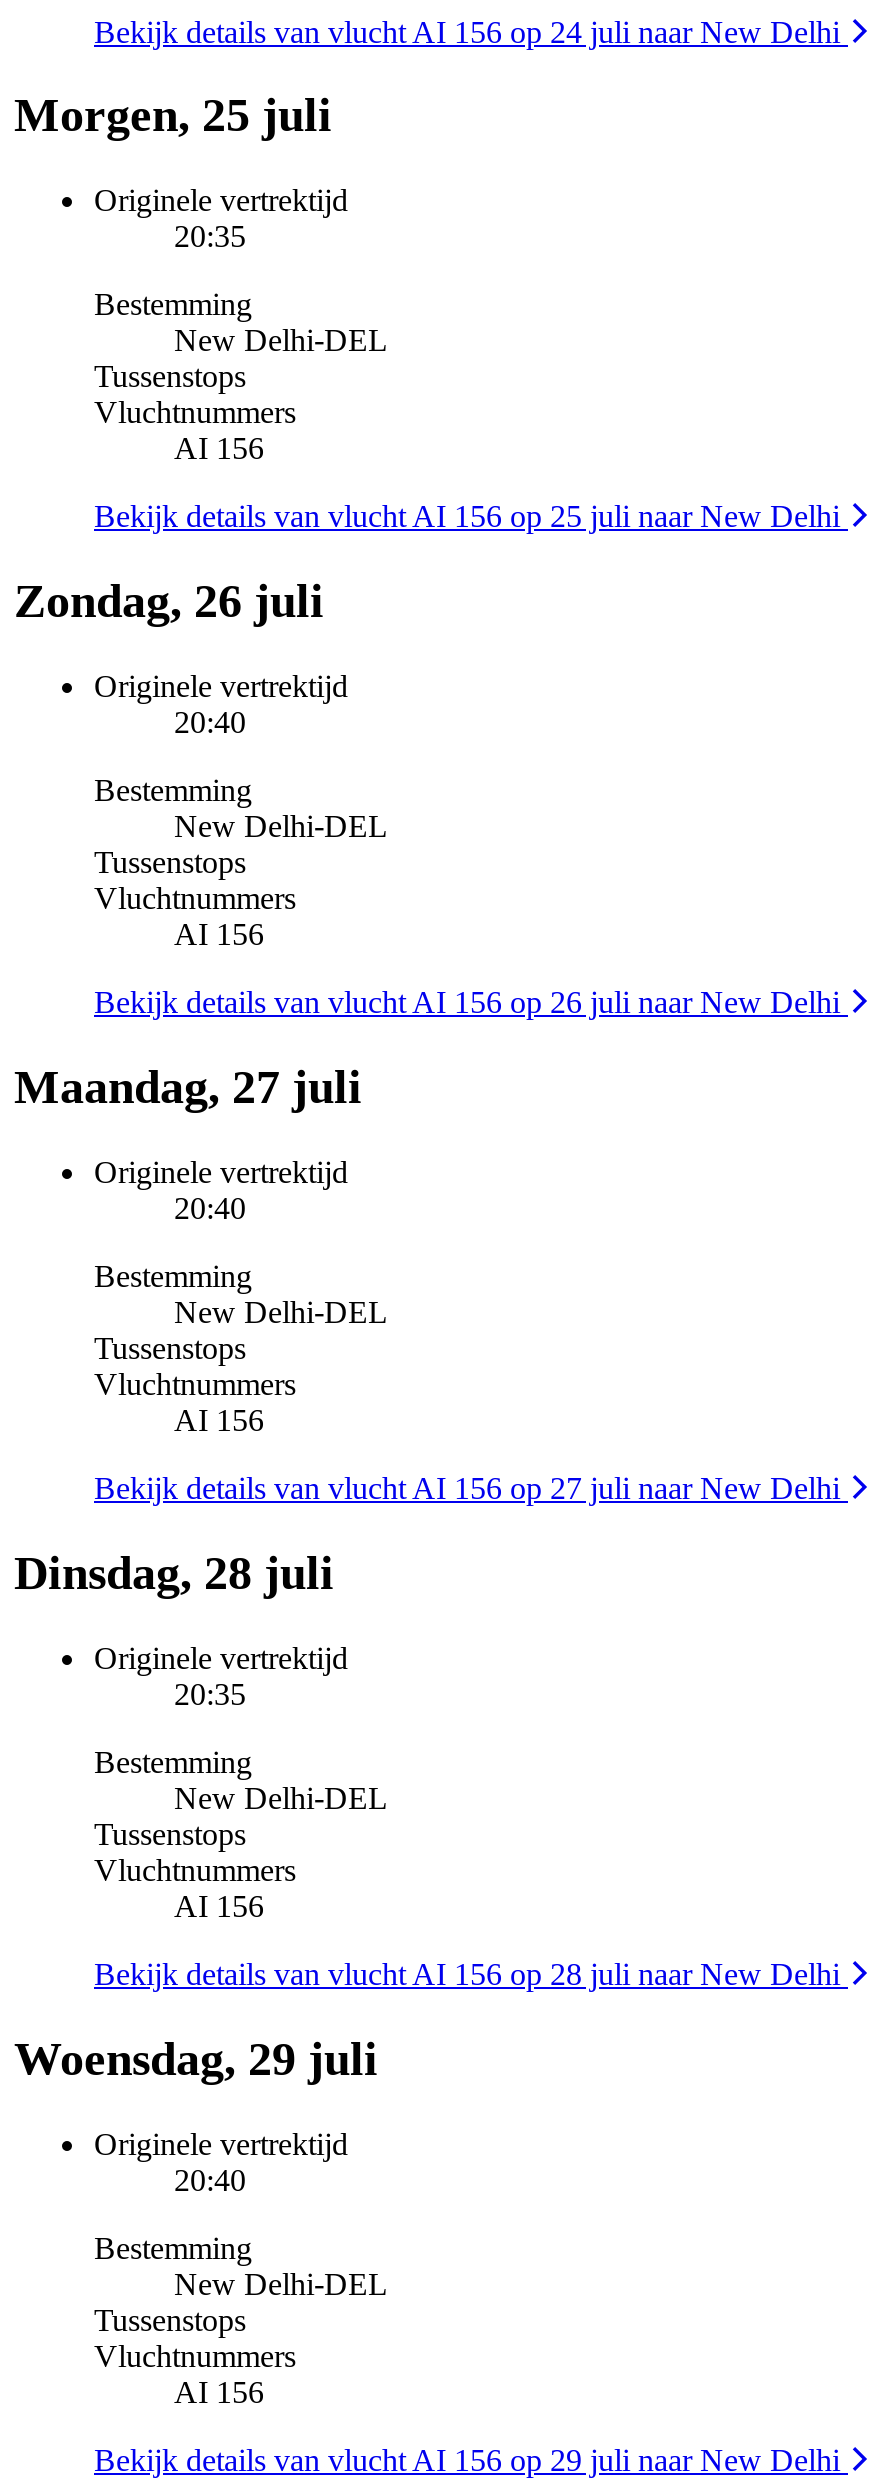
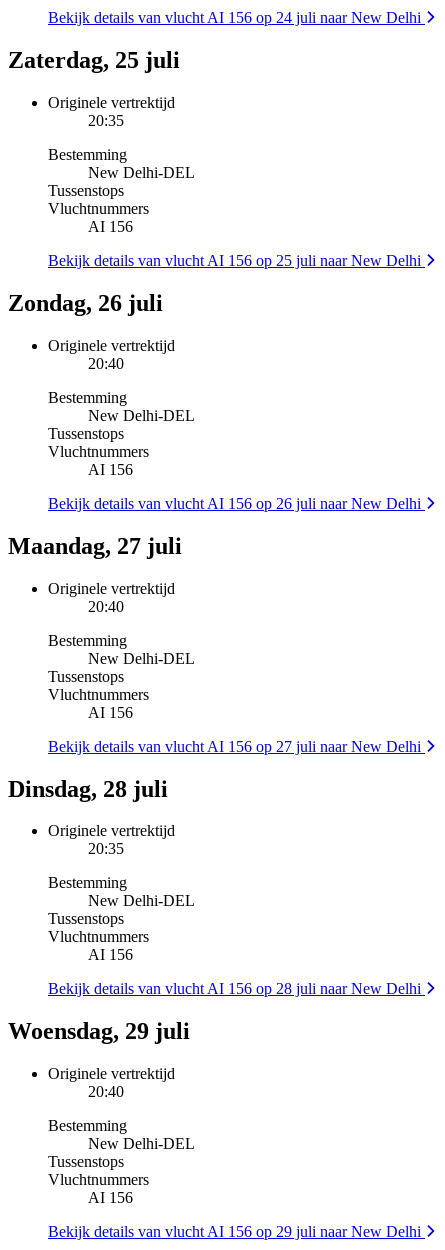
- Morgen, 25 juli
+ Zaterdag, 25 juli
